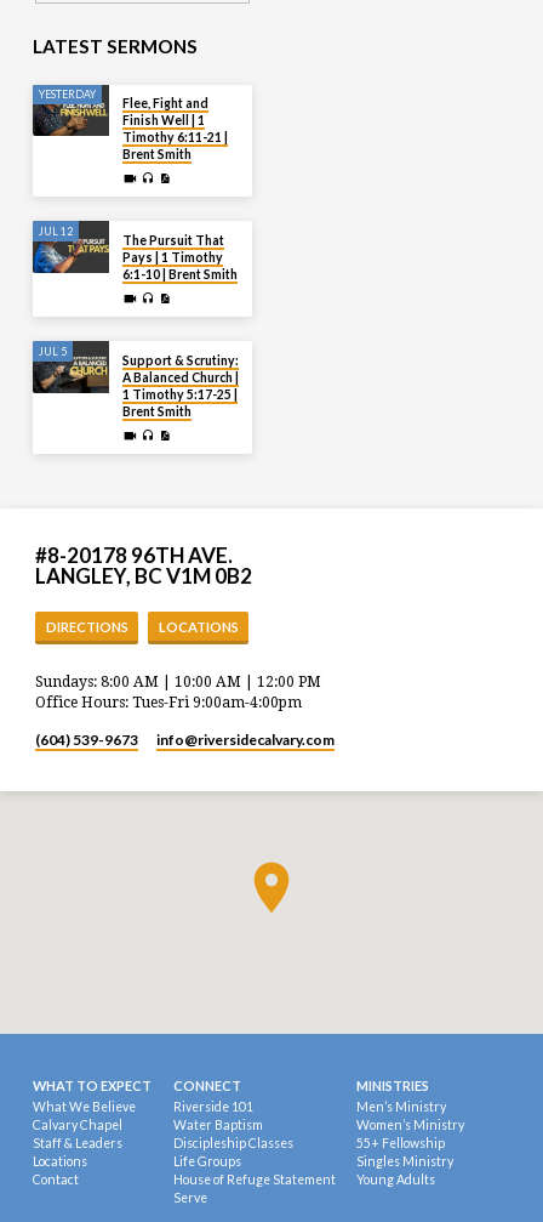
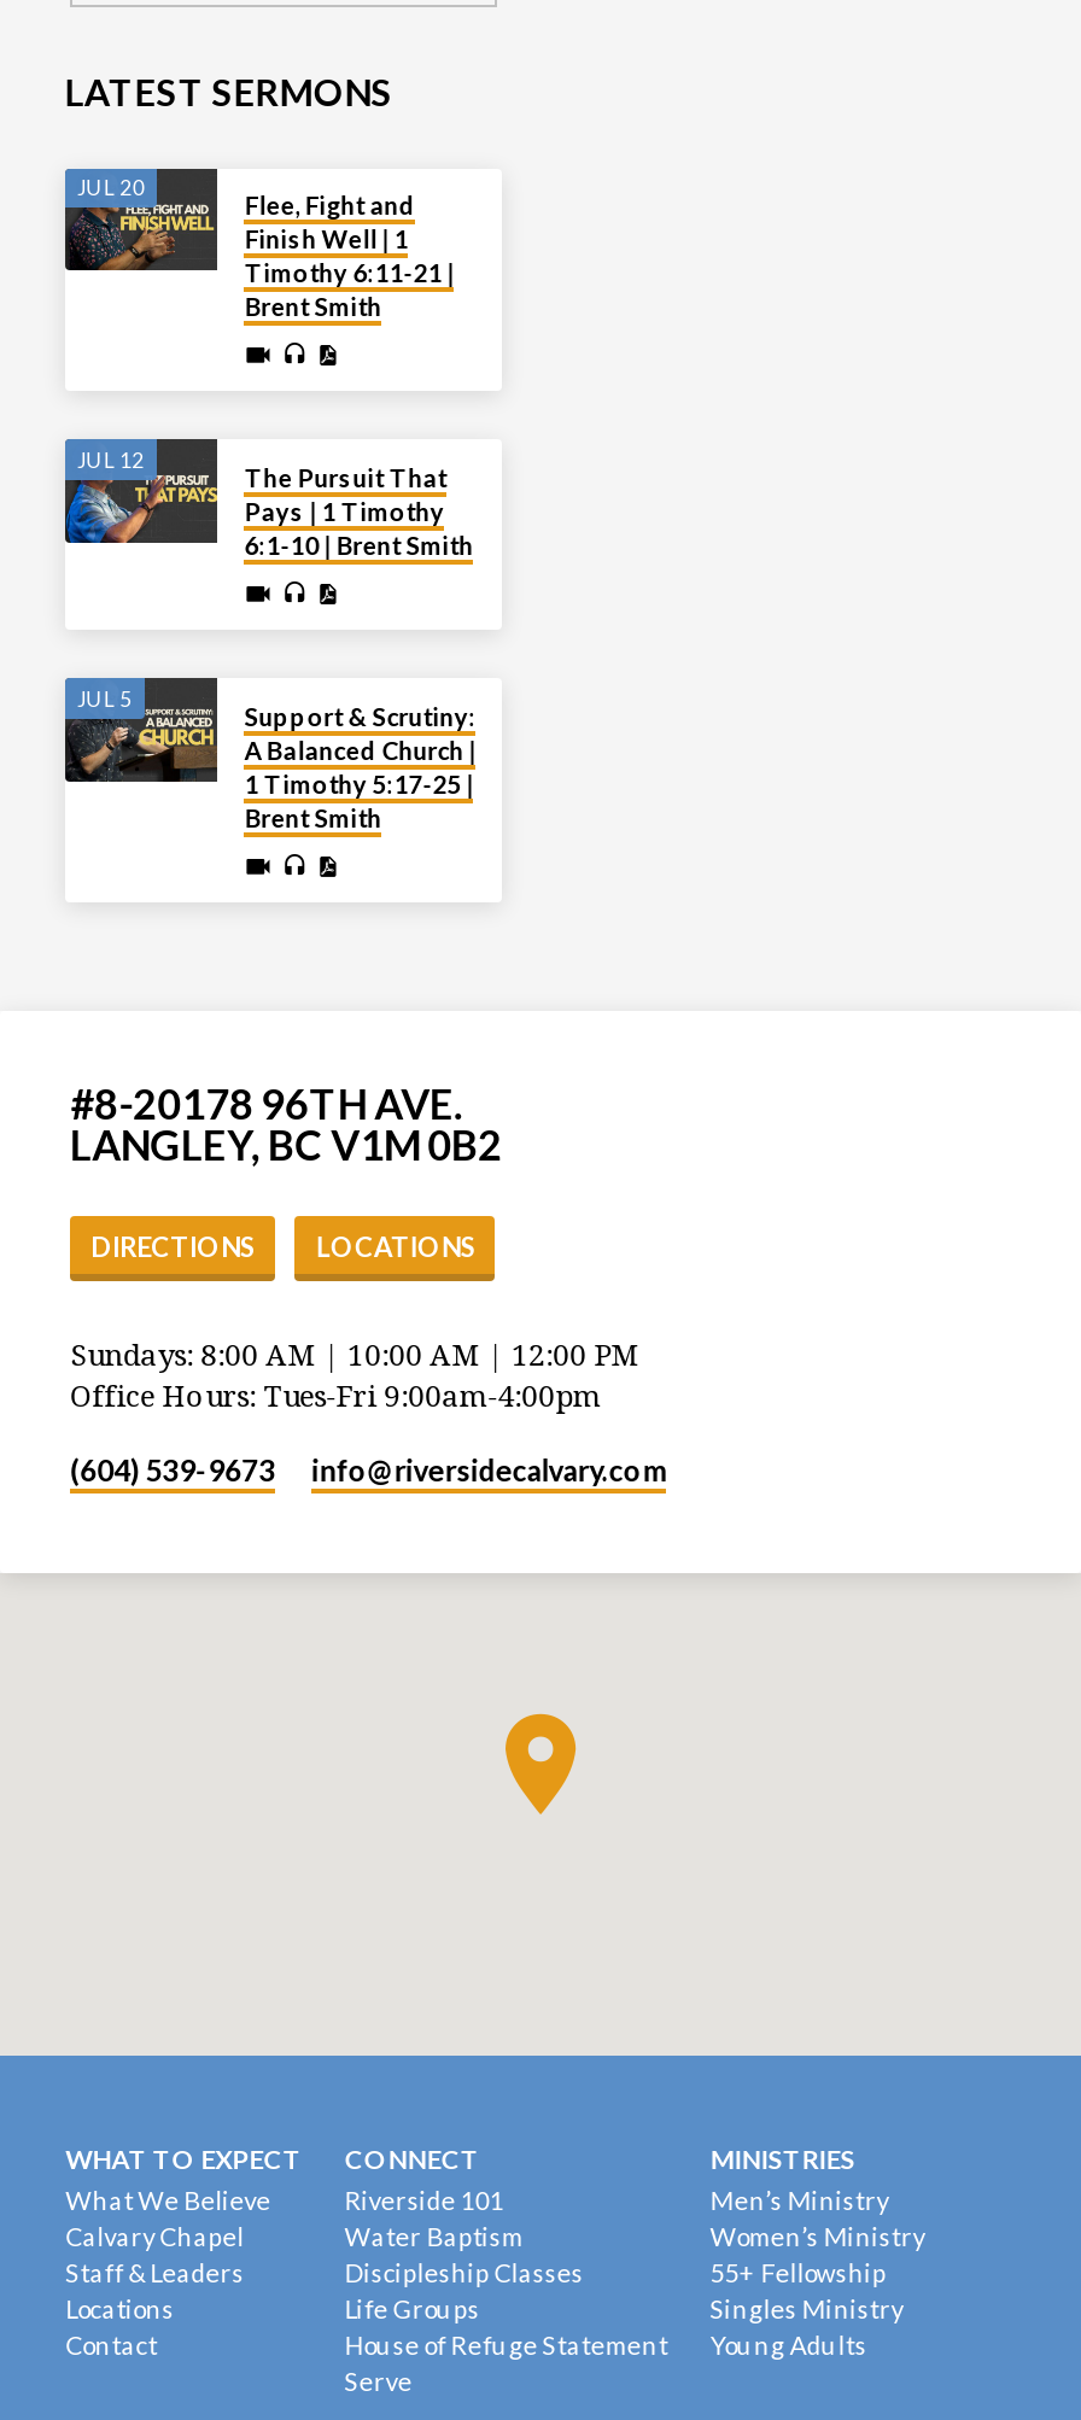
- YESTERDAY
+ JUL 20
